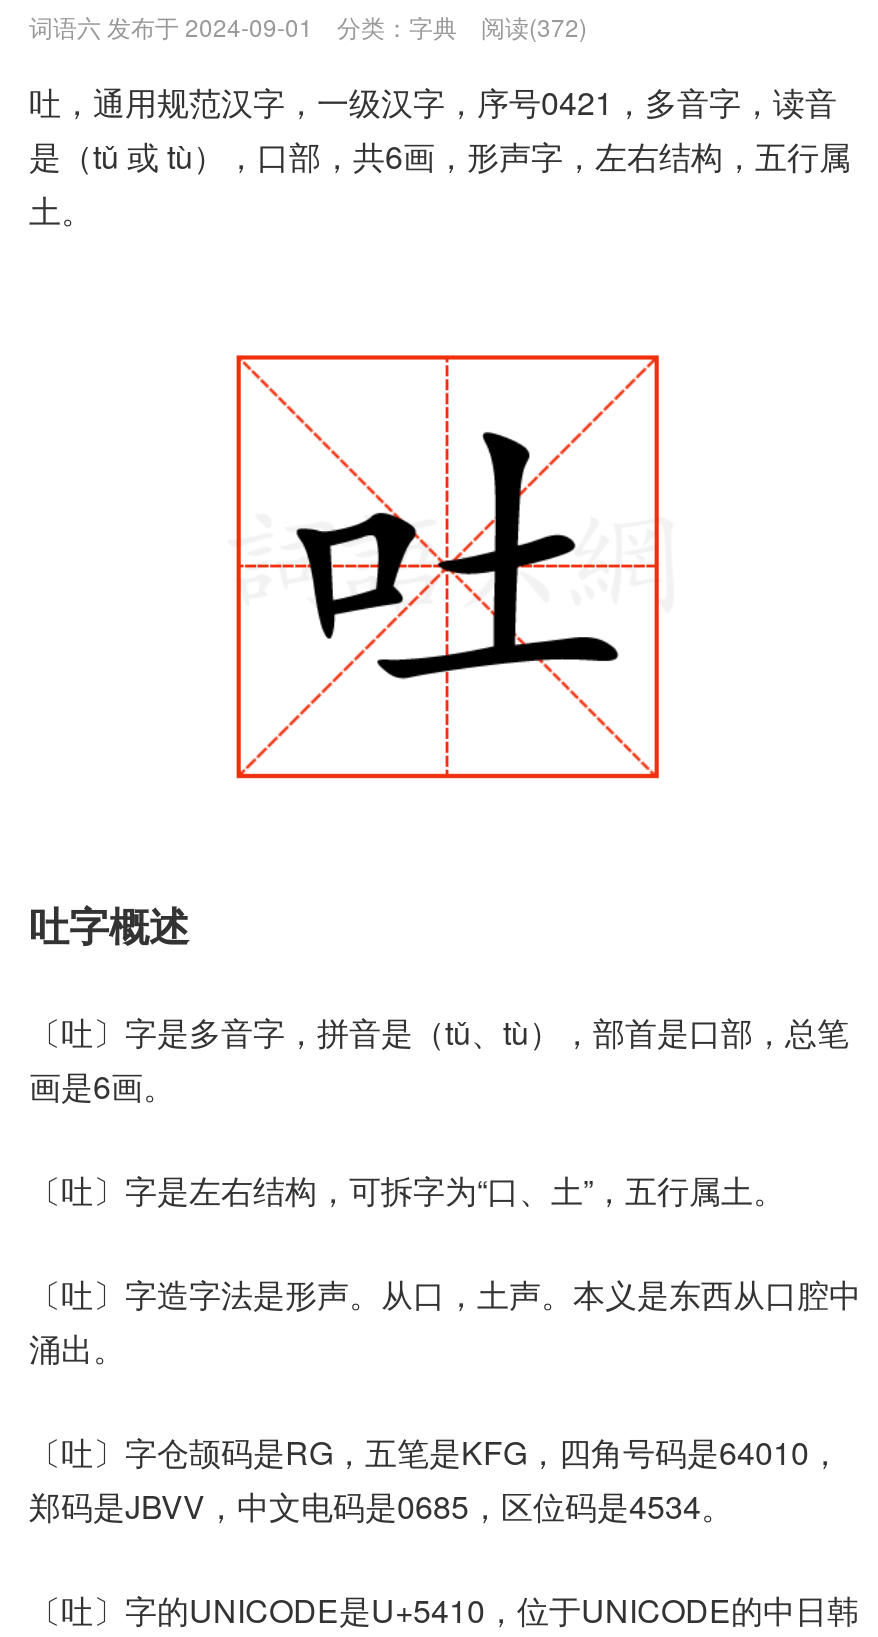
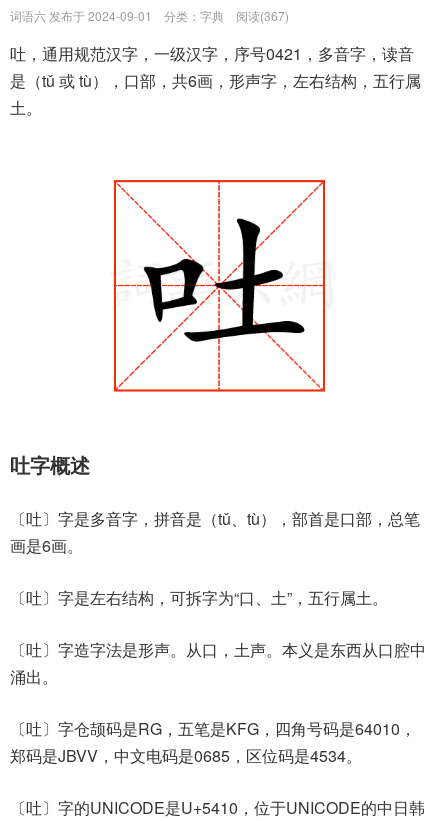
- 词语六 发布于 2024-09-01 分类：字典 阅读(372)
+ 词语六 发布于 2024-09-01 分类：字典 阅读(367)
